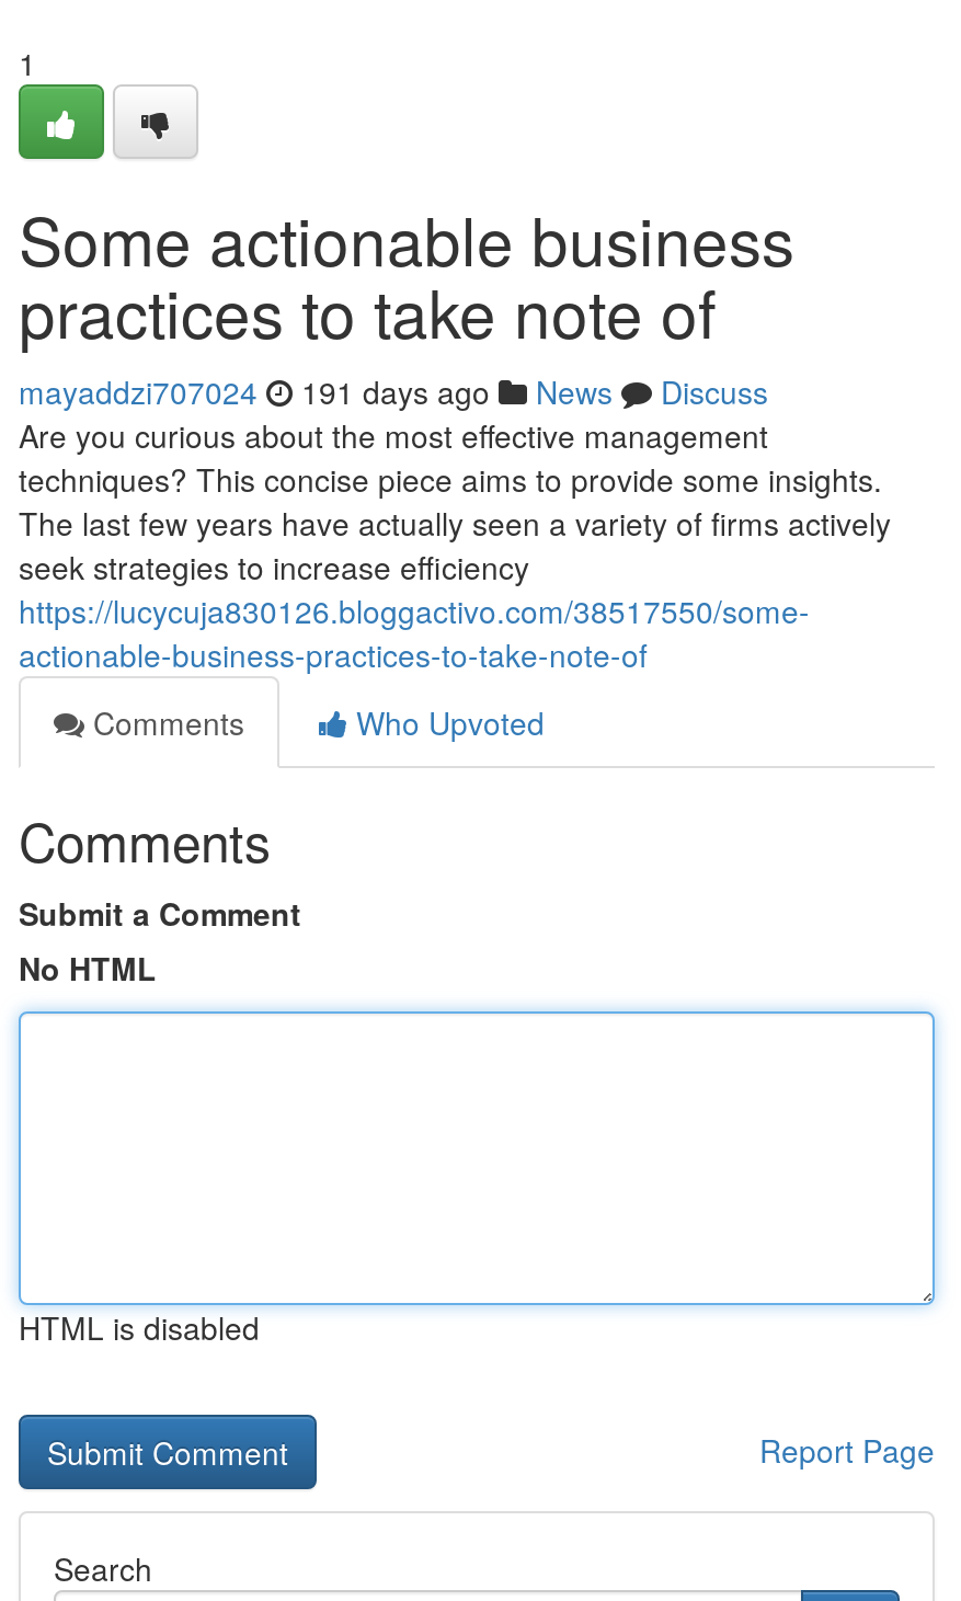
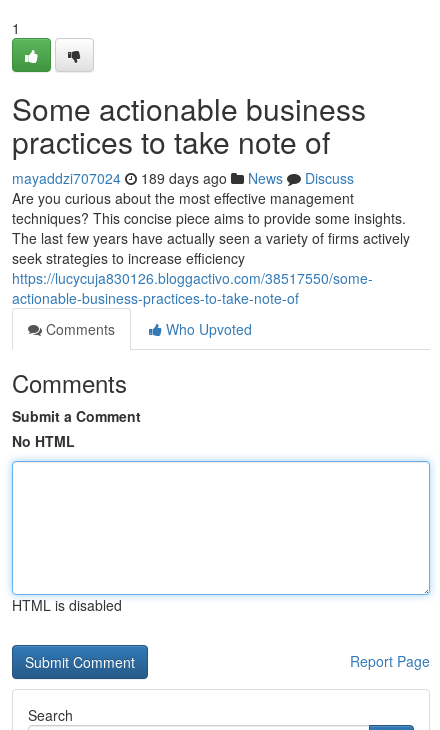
- mayaddzi707024 191 days ago News Discuss
+ mayaddzi707024 189 days ago News Discuss
